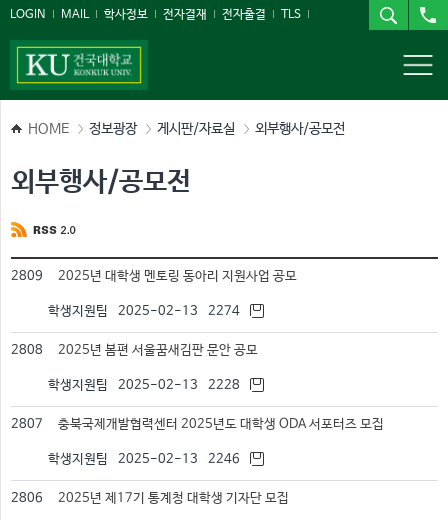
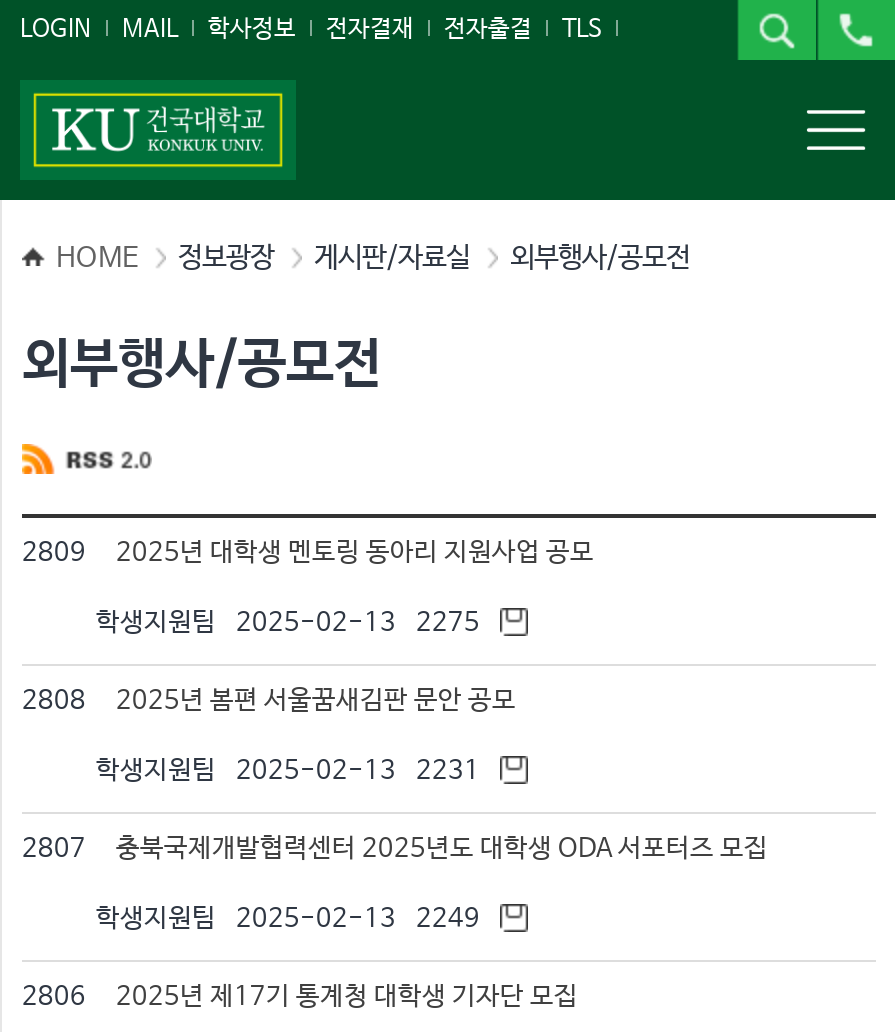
- 학생지원팀 2025-02-13 2274
+ 학생지원팀 2025-02-13 2275

- 학생지원팀 2025-02-13 2228
+ 학생지원팀 2025-02-13 2231

- 학생지원팀 2025-02-13 2246
+ 학생지원팀 2025-02-13 2249
